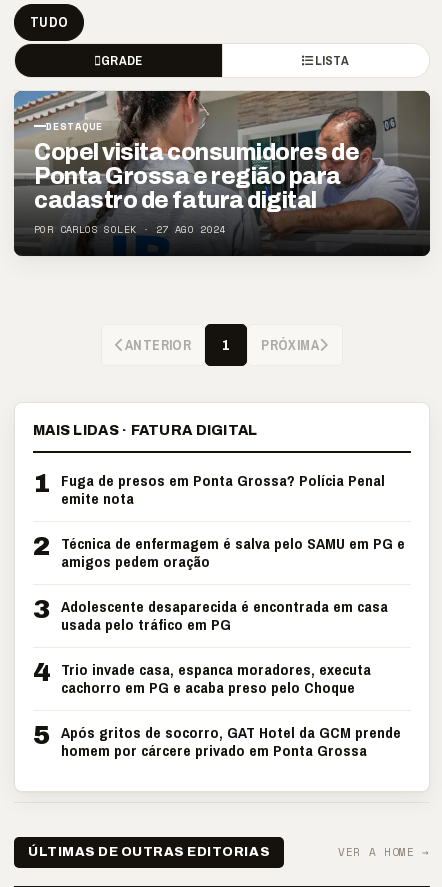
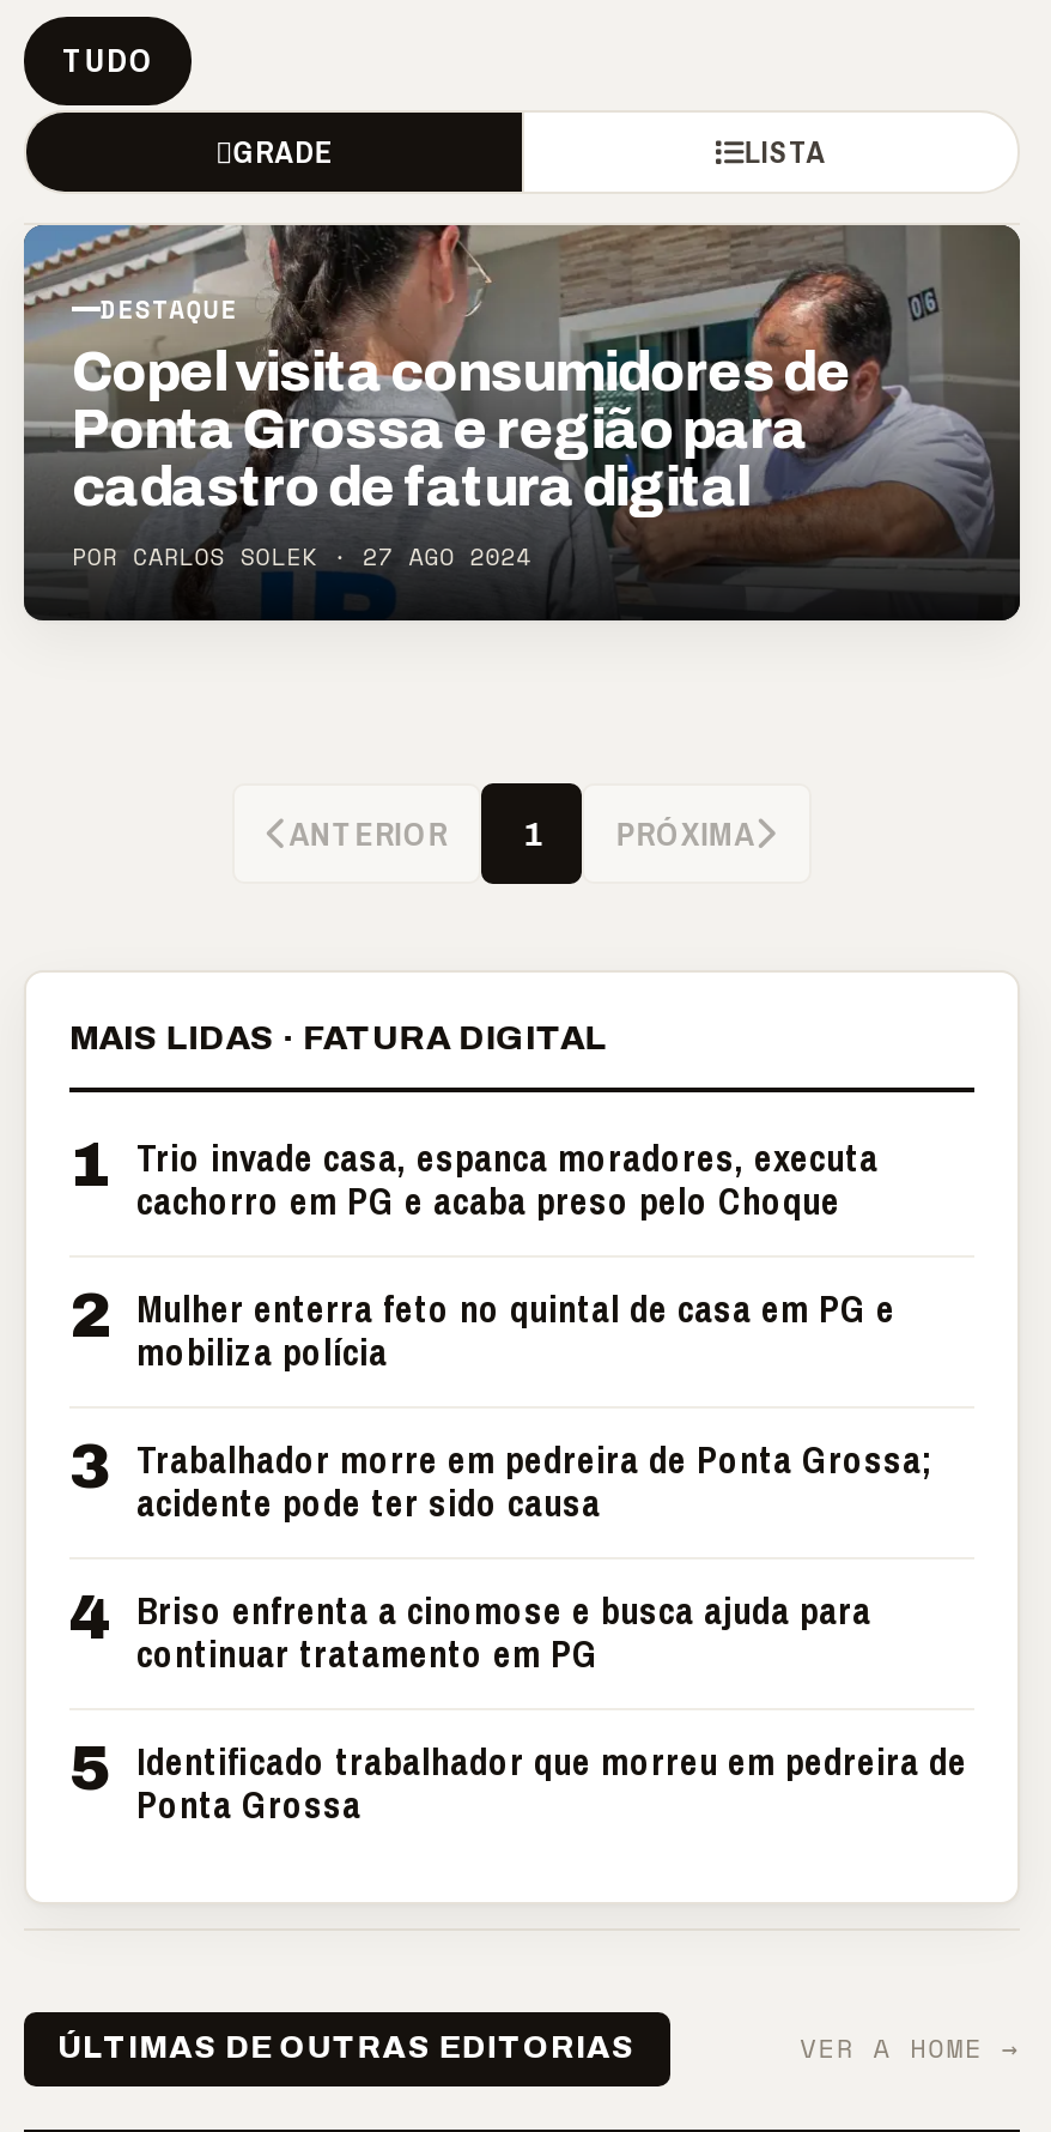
- 1 Fuga de presos em Ponta Grossa? Polícia Penal
- emite nota
- 2 Técnica de enfermagem é salva pelo SAMU em PG e
- amigos pedem oração
- 3 Adolescente desaparecida é encontrada em casa
- usada pelo tráfico em PG
- 4 Trio invade casa, espanca moradores, executa
+ 1 Trio invade casa, espanca moradores, executa

moved up: cachorro em PG e acaba preso pelo Choque

- 5 Após gritos de socorro, GAT Hotel da GCM prende
- homem por cárcere privado em Ponta Grossa
+ 2 Mulher enterra feto no quintal de casa em PG e
+ mobiliza polícia
+ 3 Trabalhador morre em pedreira de Ponta Grossa;
+ acidente pode ter sido causa
+ 4 Briso enfrenta a cinomose e busca ajuda para
+ continuar tratamento em PG
+ 5 Identificado trabalhador que morreu em pedreira de
+ Ponta Grossa
